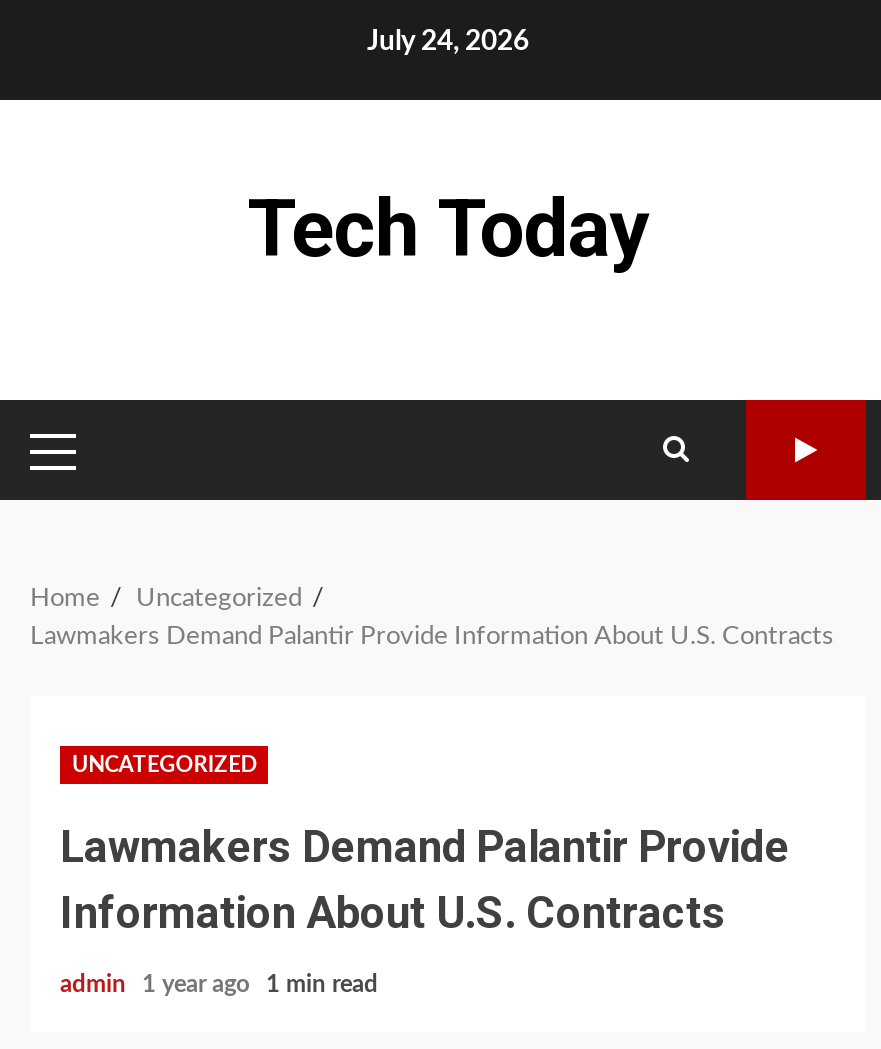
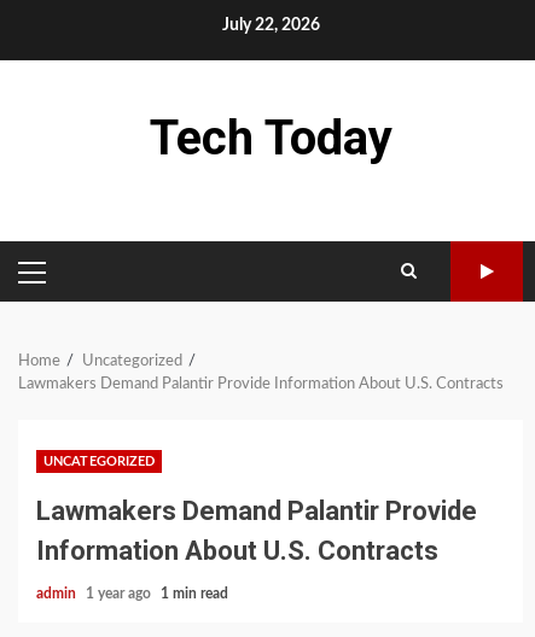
- July 24, 2026
+ July 22, 2026
